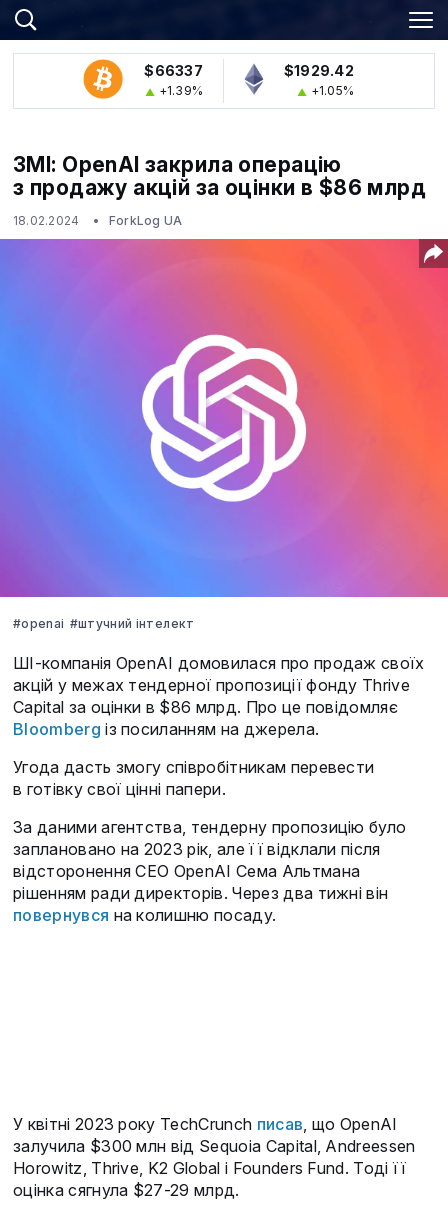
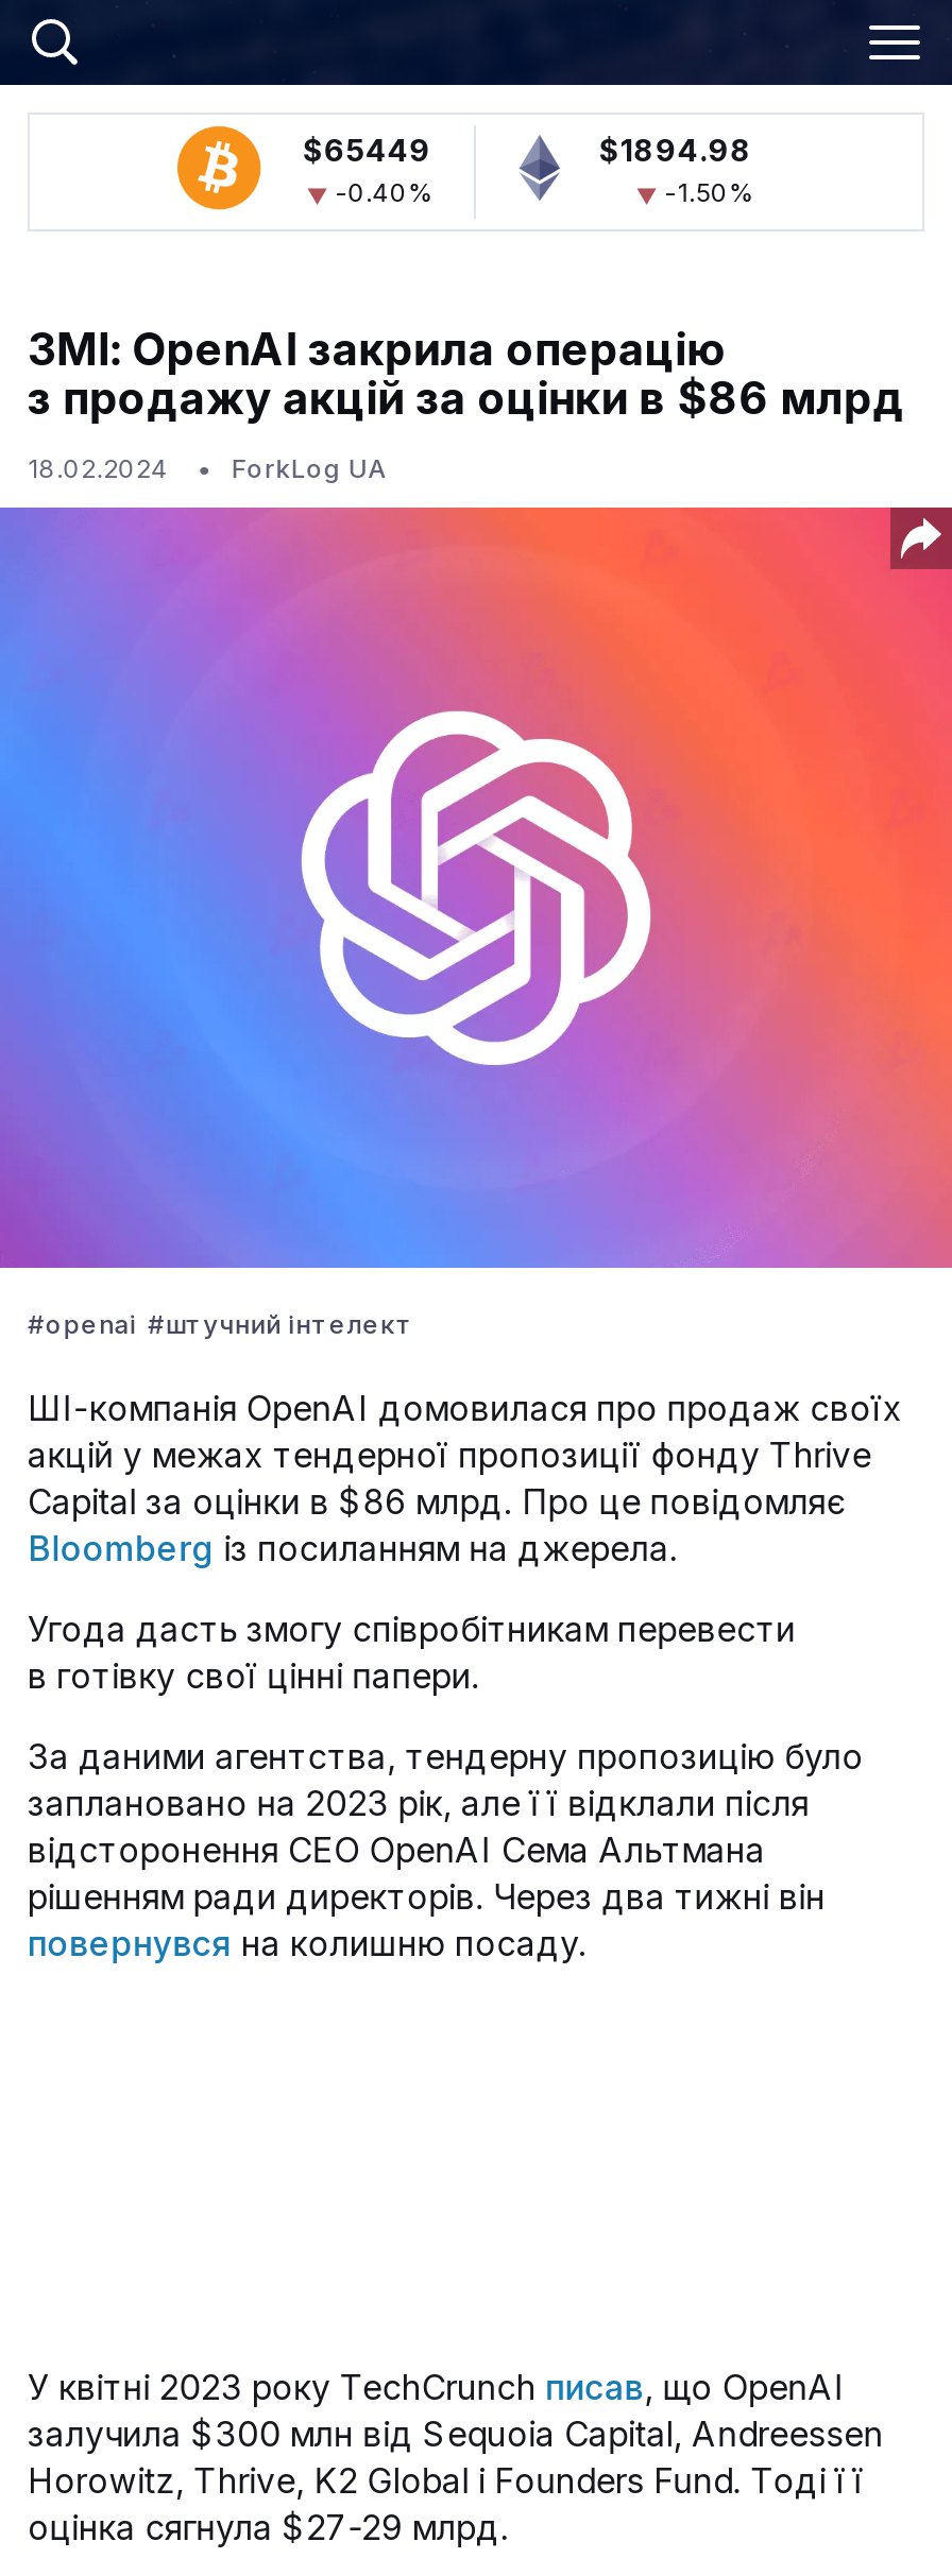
- $66337
+ $65449

- $1929.42
+ $1894.98

- +1.39%
+ -0.40%

- +1.05%
+ -1.50%
